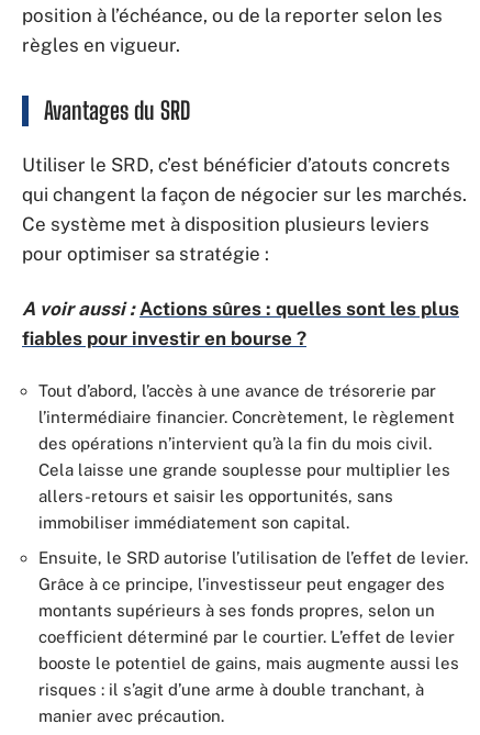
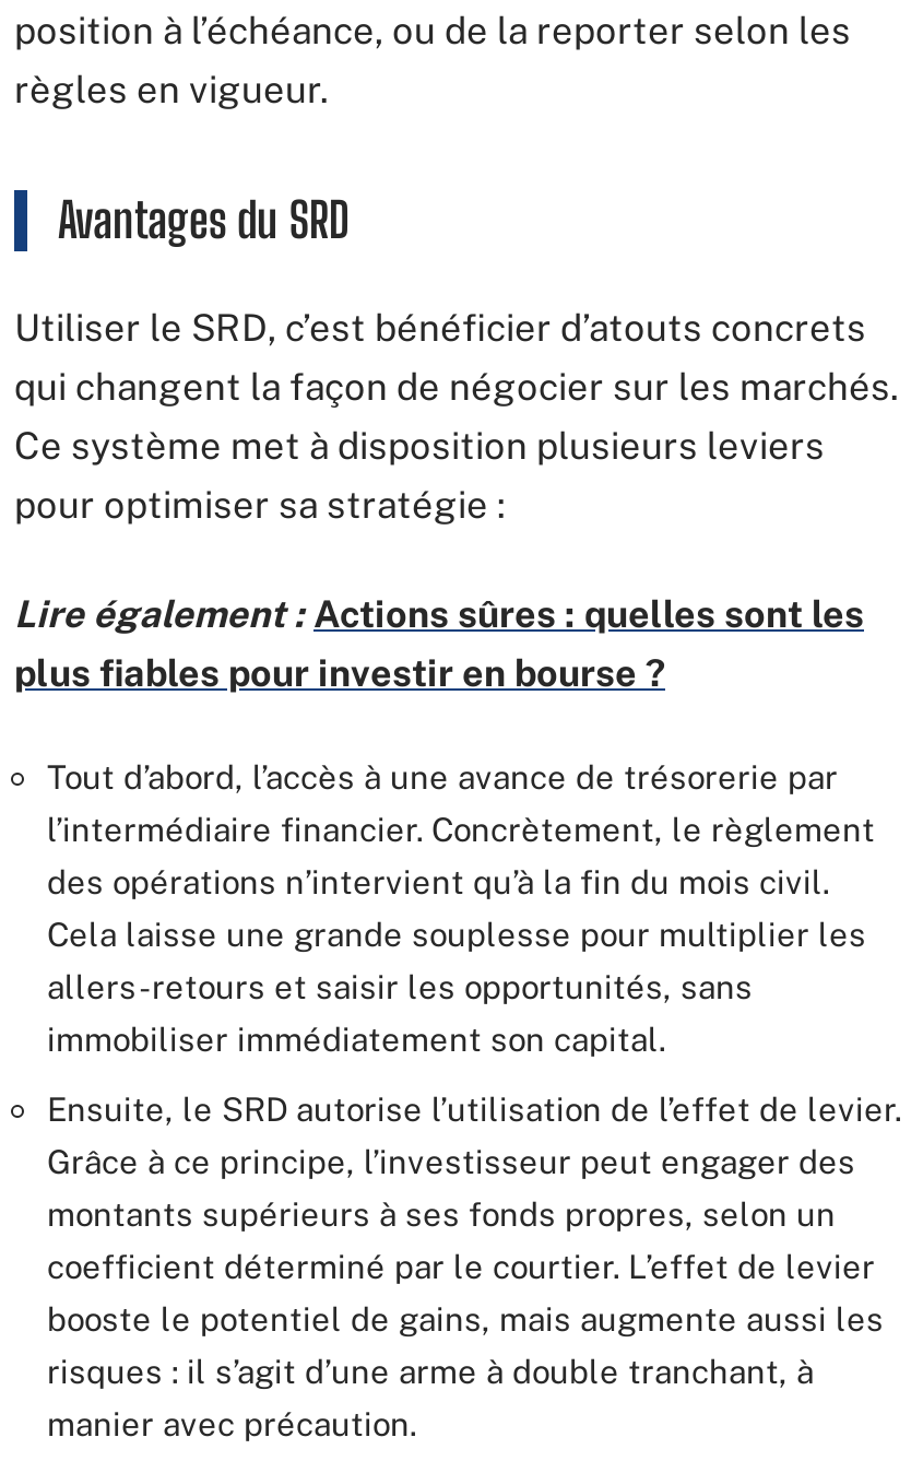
- A voir aussi : Actions sûres : quelles sont les plus
- fiables pour investir en bourse ?
+ Lire également : Actions sûres : quelles sont les
+ plus fiables pour investir en bourse ?
